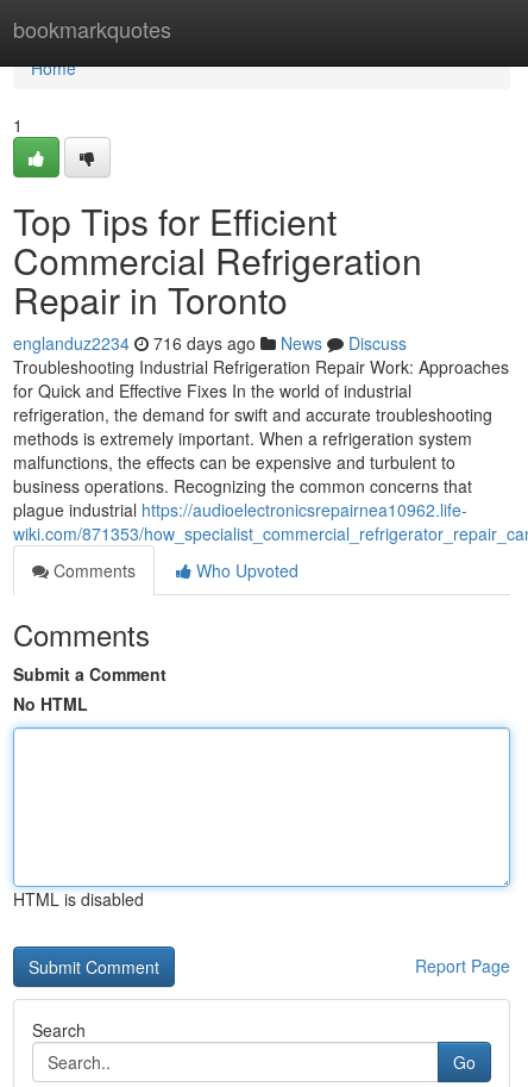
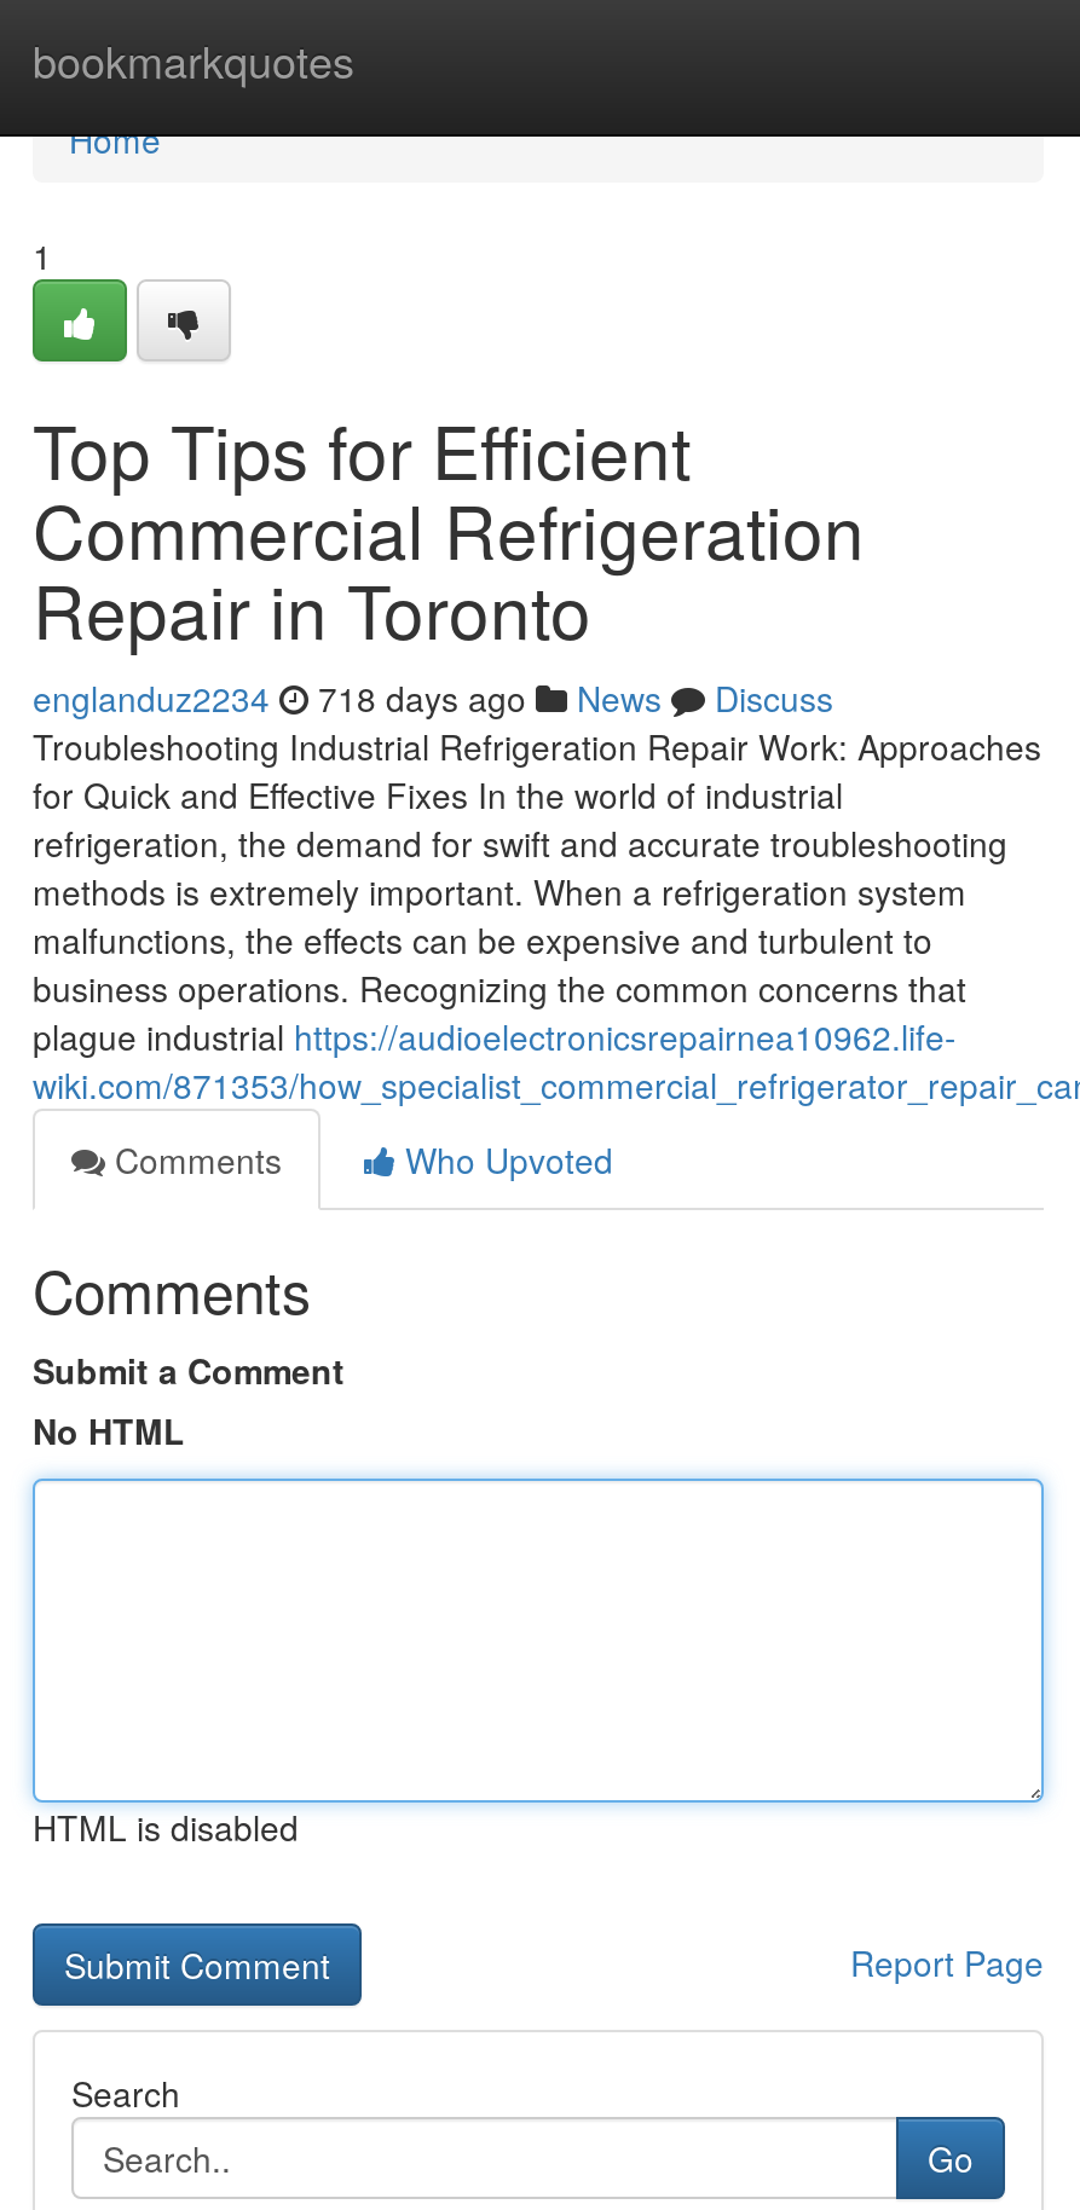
- englanduz2234 716 days ago News Discuss
+ englanduz2234 718 days ago News Discuss
